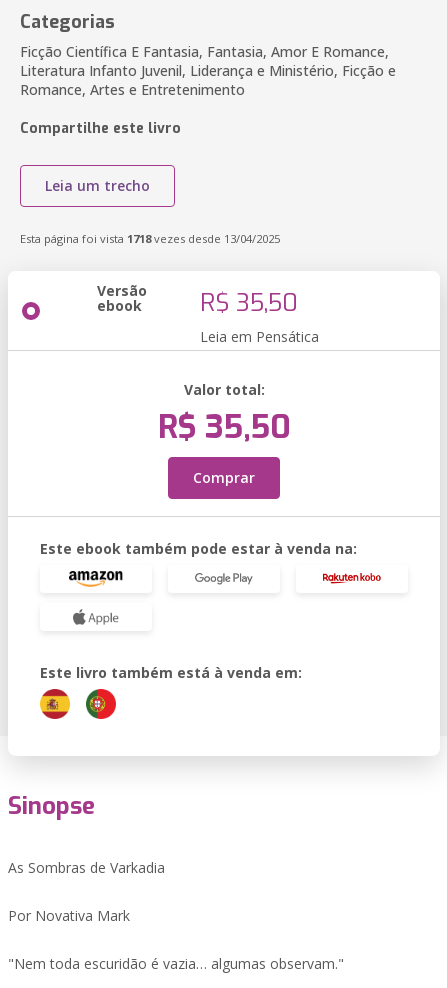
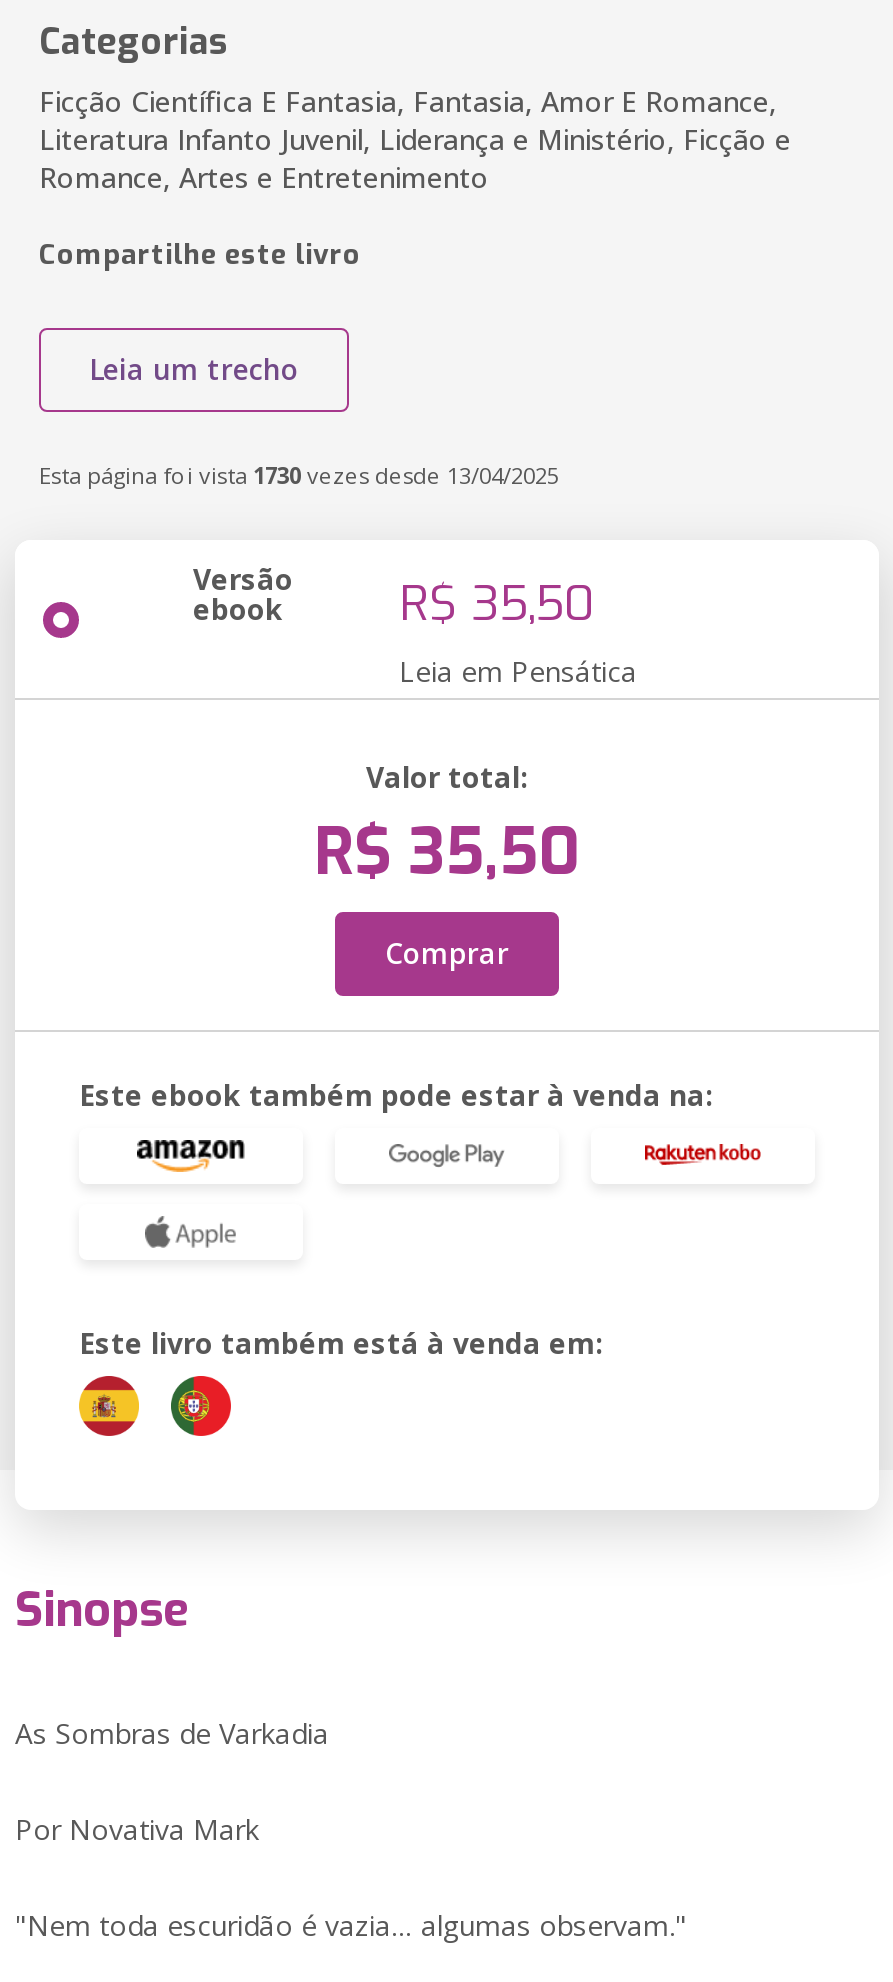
- Esta página foi vista 1718 vezes desde 13/04/2025
+ Esta página foi vista 1730 vezes desde 13/04/2025
